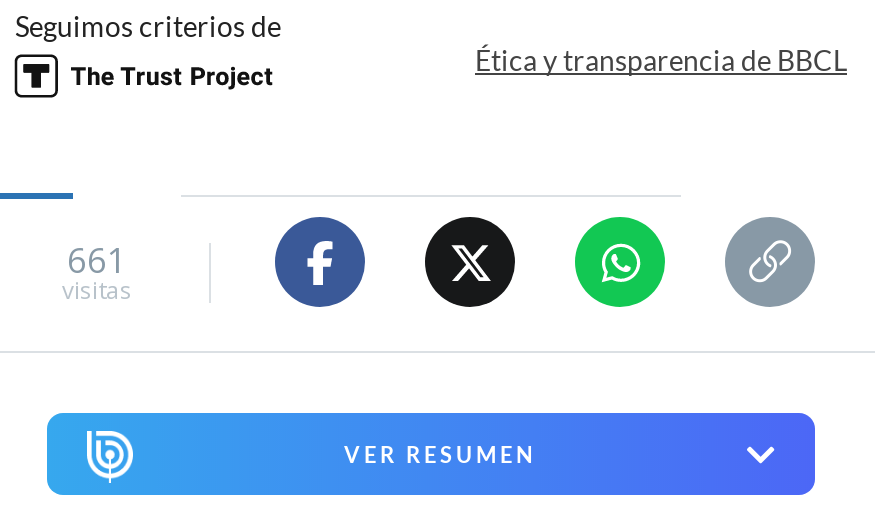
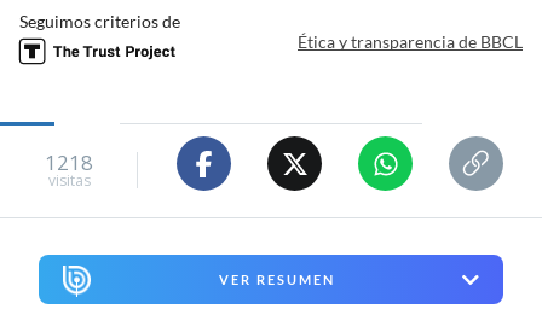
- 661
+ 1218
